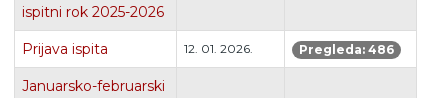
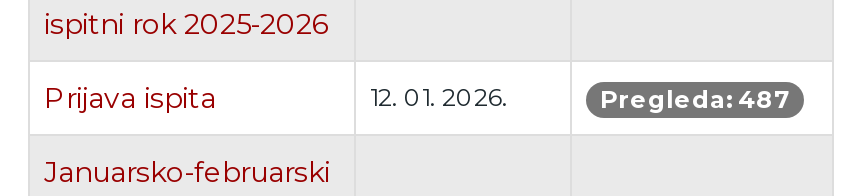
- Pregleda: 486
+ Pregleda: 487
